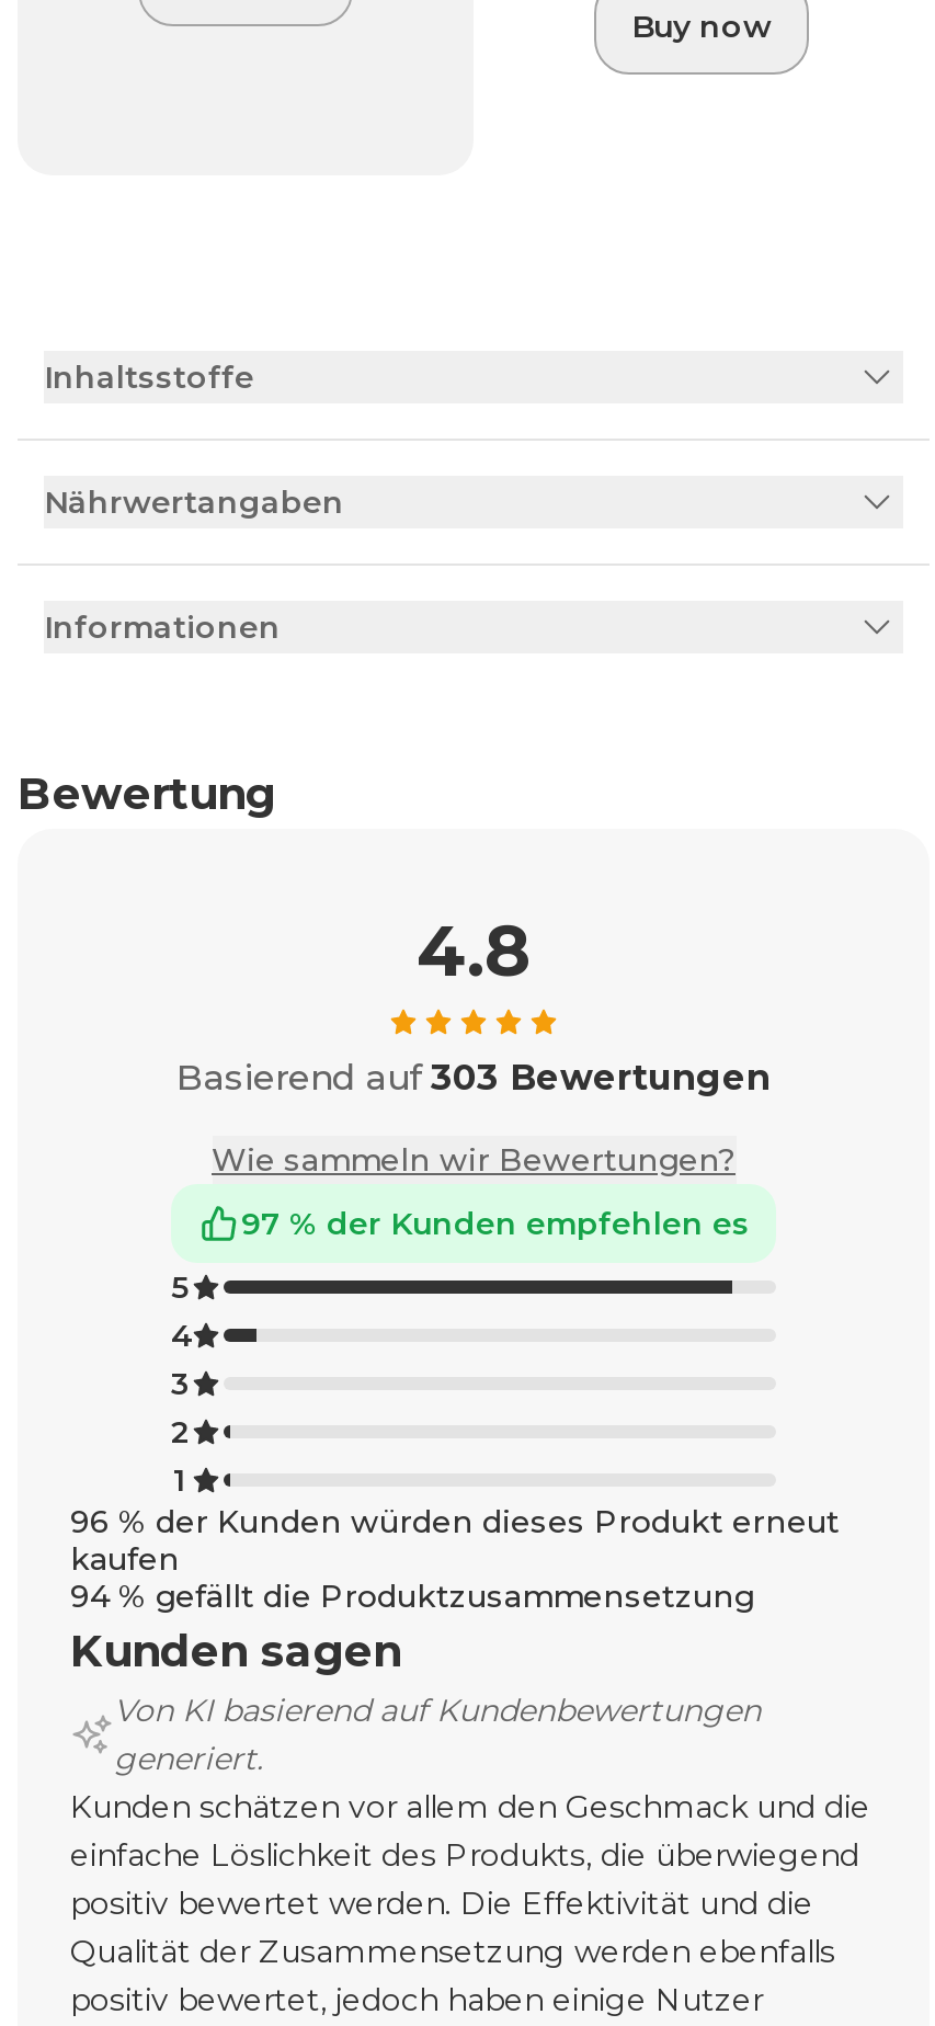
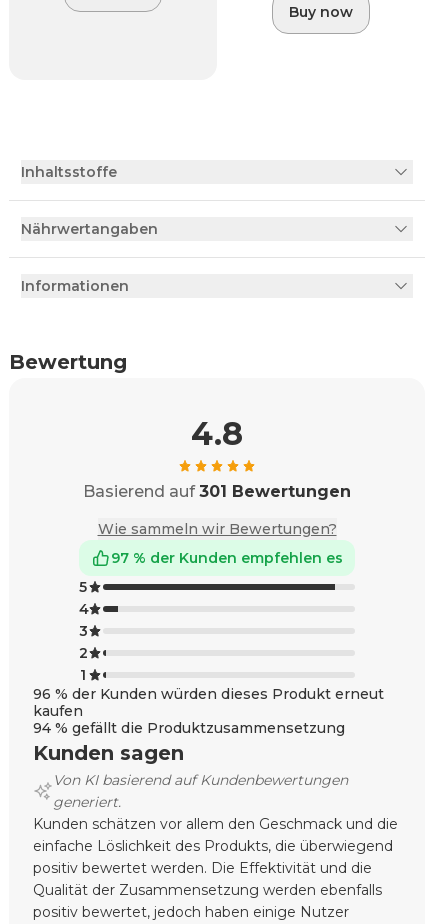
- Basierend auf 303 Bewertungen
+ Basierend auf 301 Bewertungen
